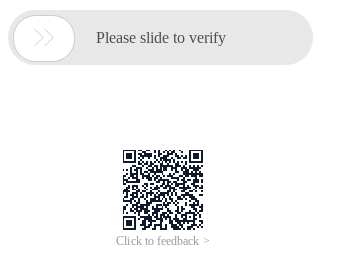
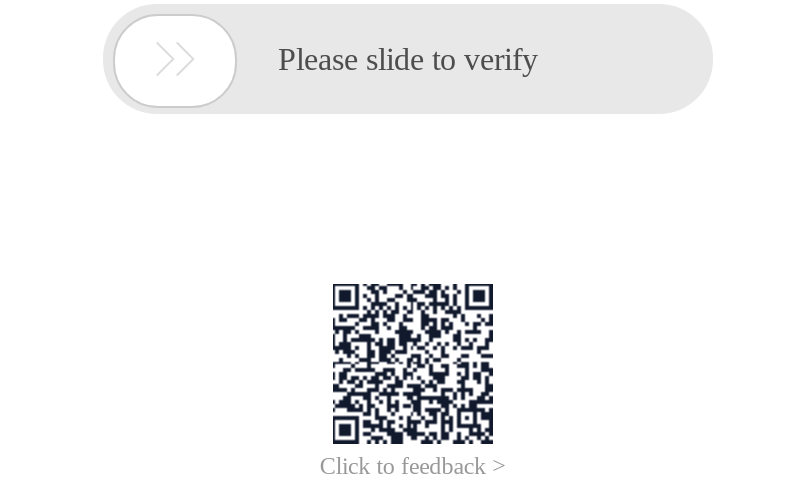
- [image]
+ [image]
